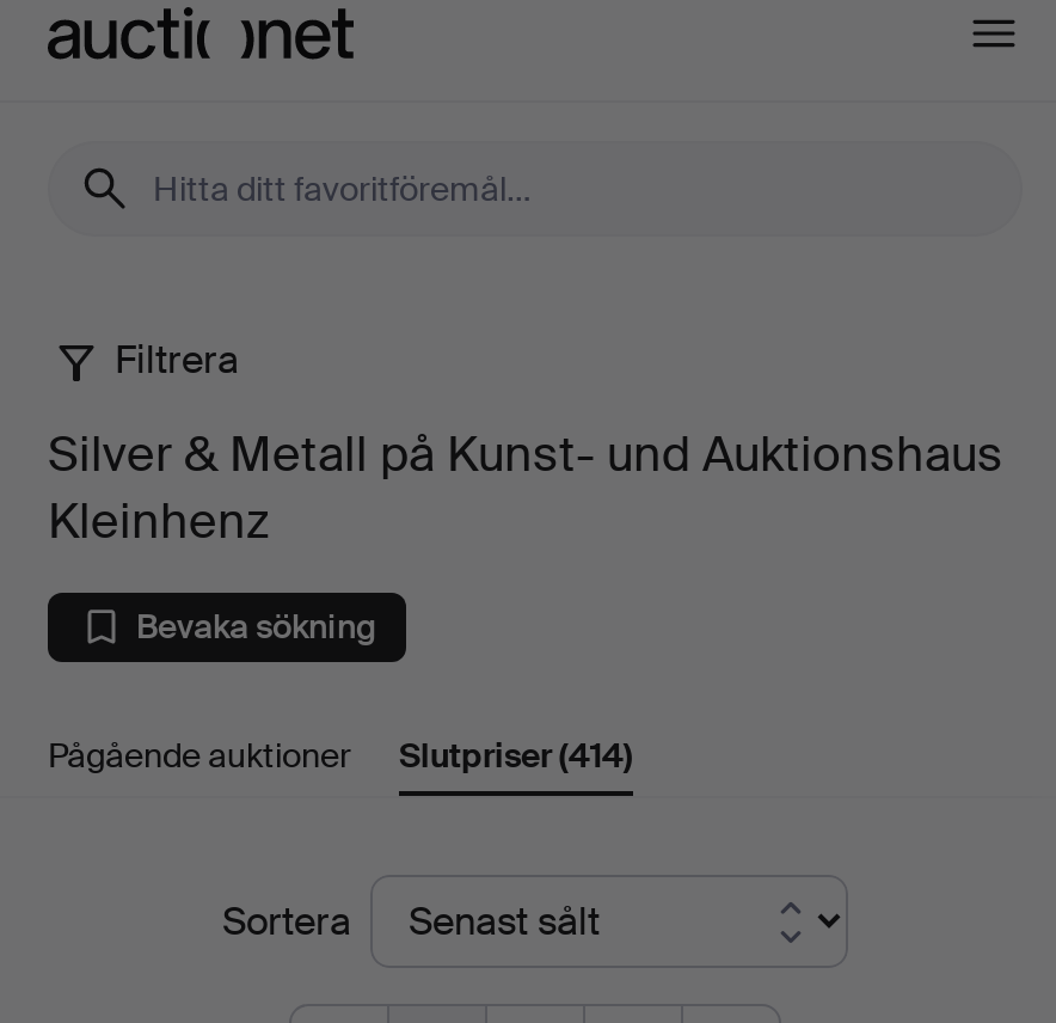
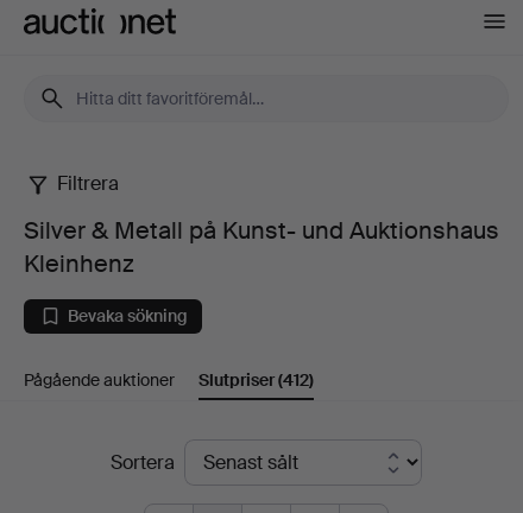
- Slutpriser(414)
+ Slutpriser(412)
